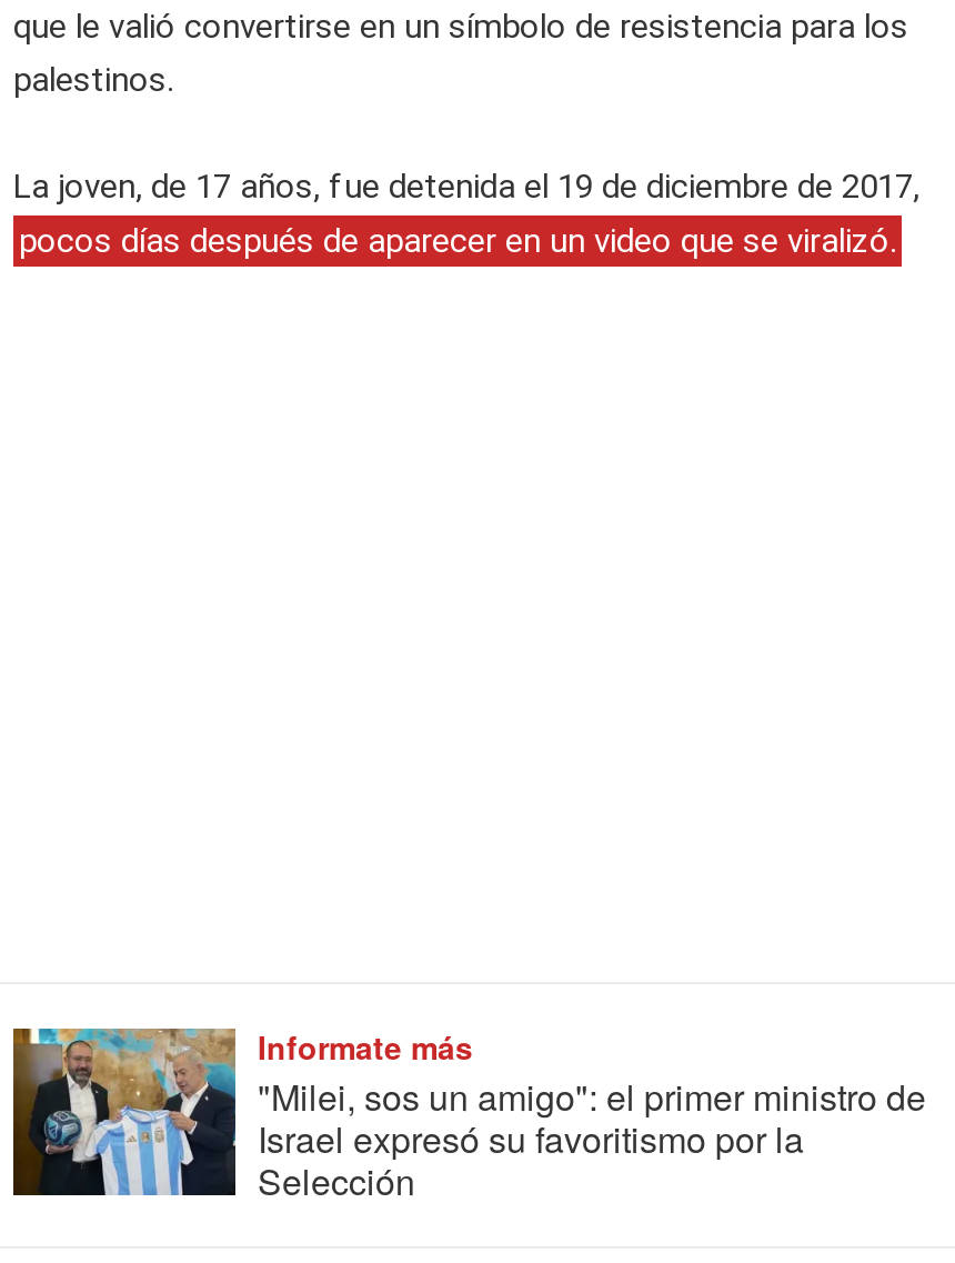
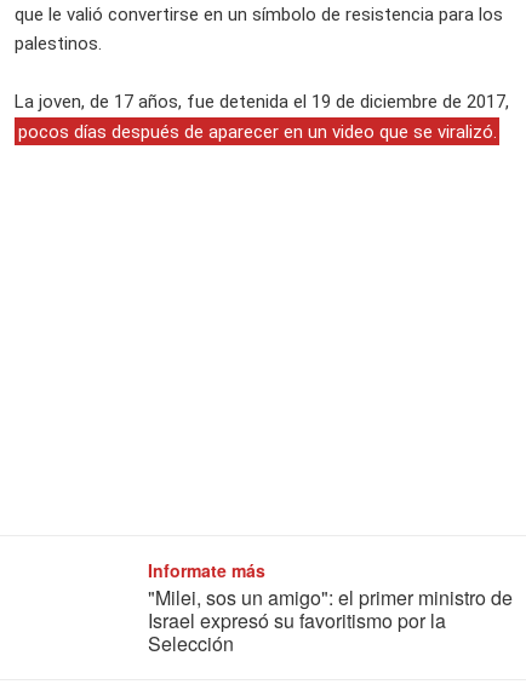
- [image]
